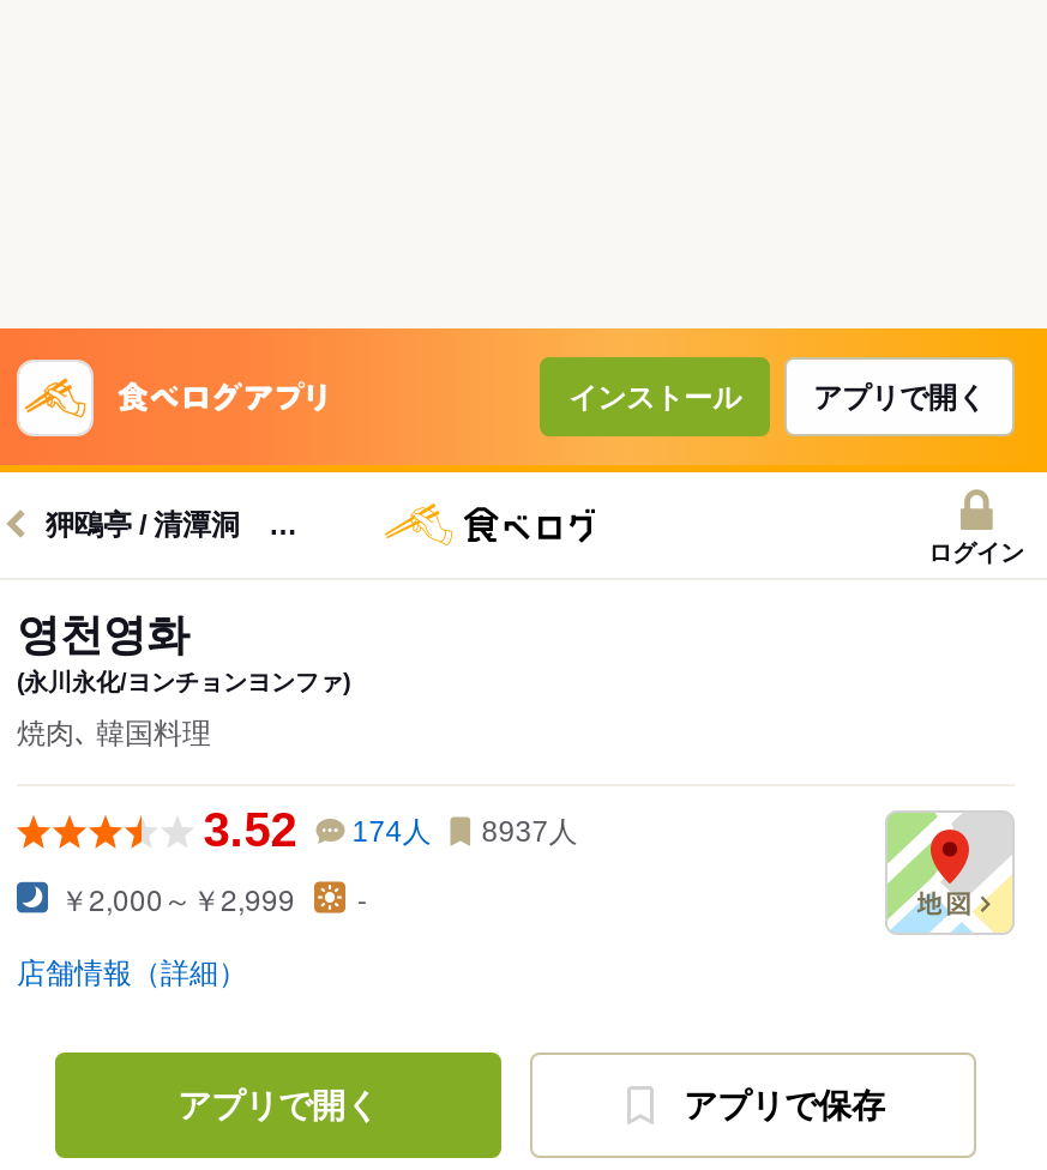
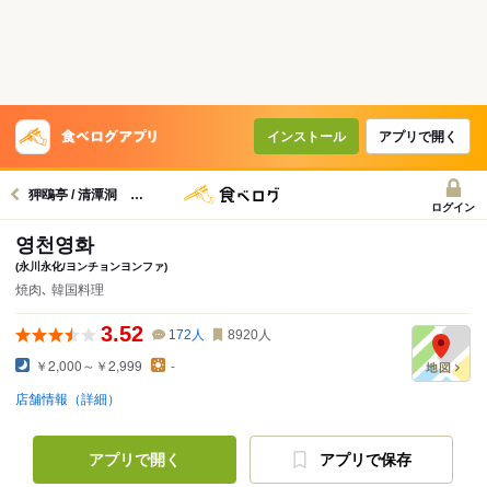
- 174人
+ 172人

- 8937人
+ 8920人
